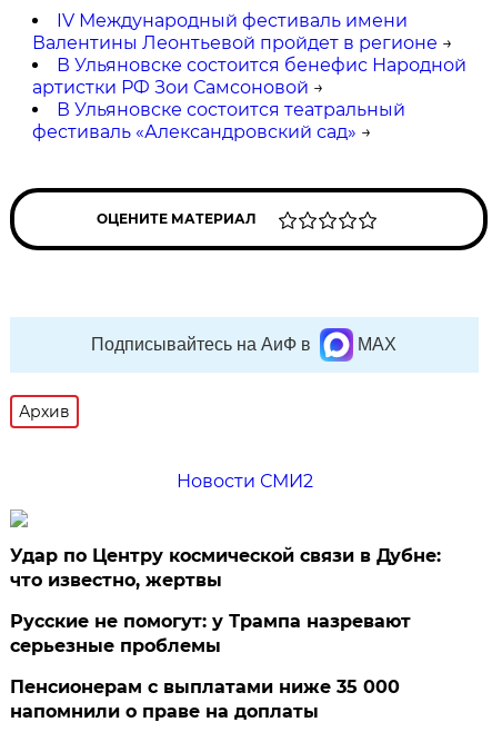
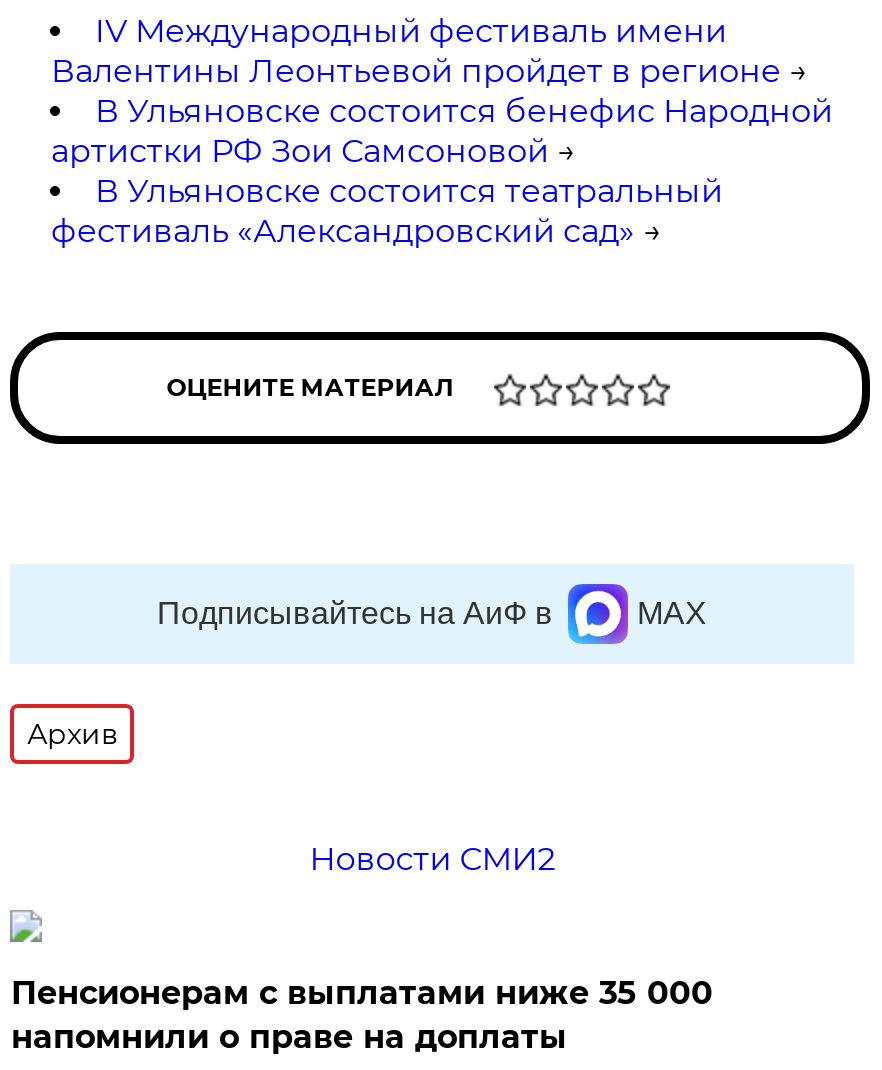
- Удар по Центру космической связи в Дубне:
- что известно, жертвы
- Русские не помогут: у Трампа назревают
- серьезные проблемы
